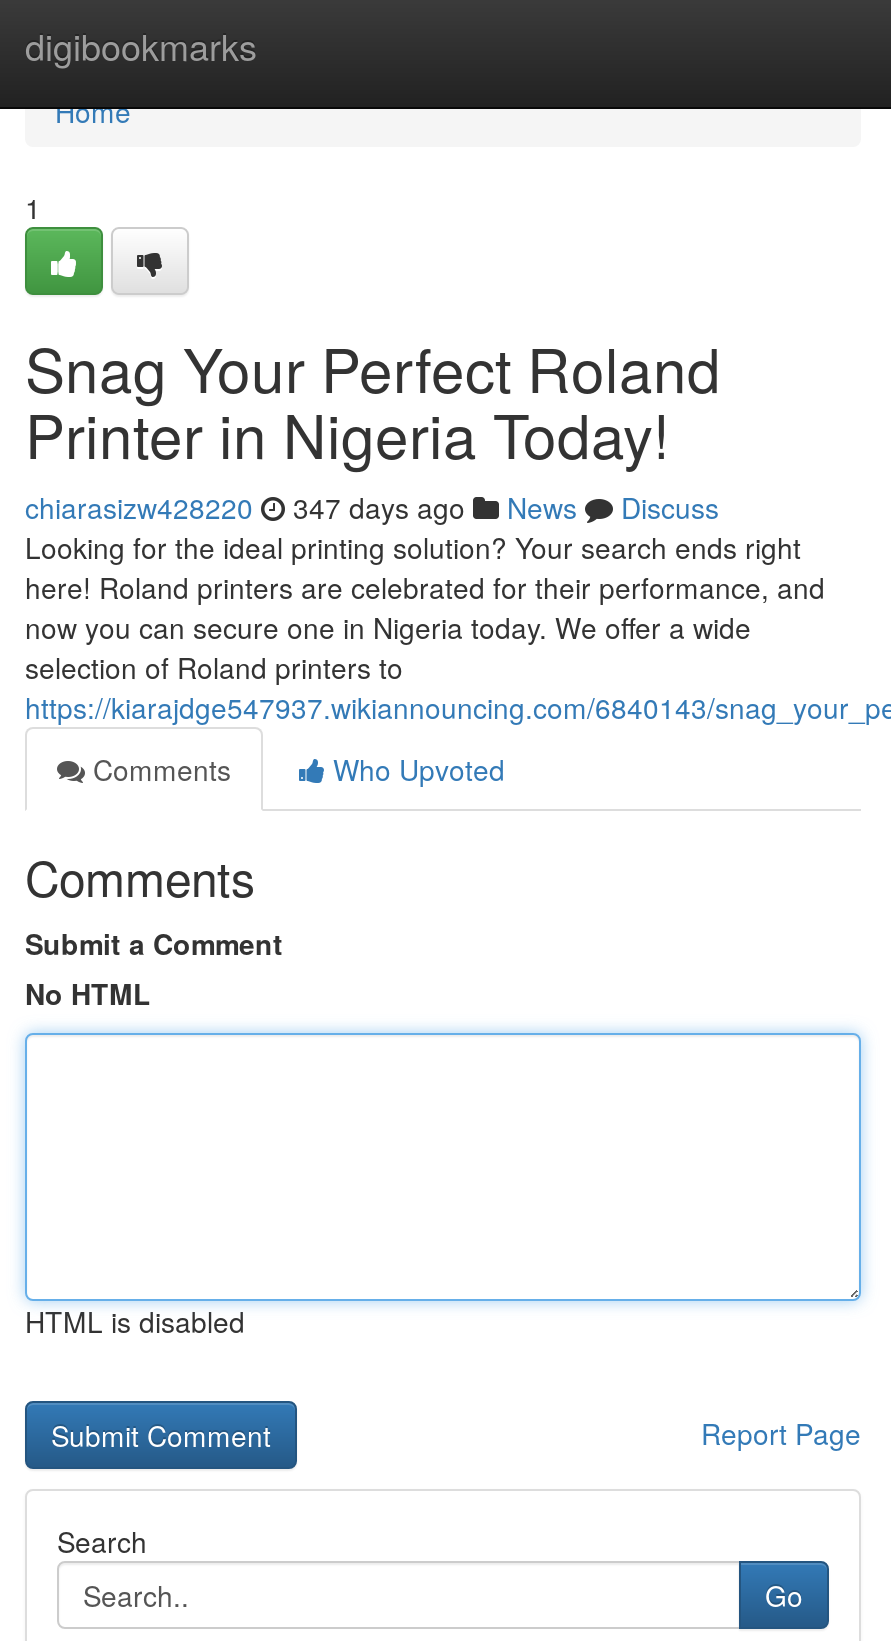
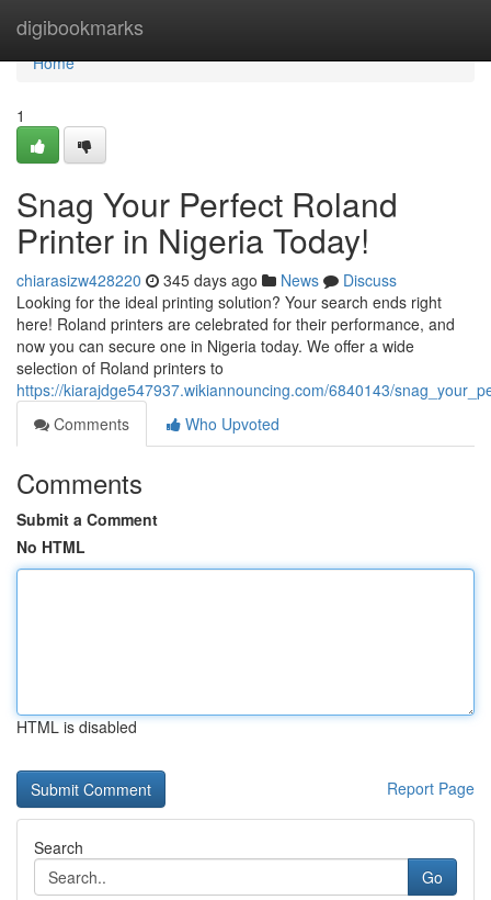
- chiarasizw428220 347 days ago News Discuss
+ chiarasizw428220 345 days ago News Discuss
